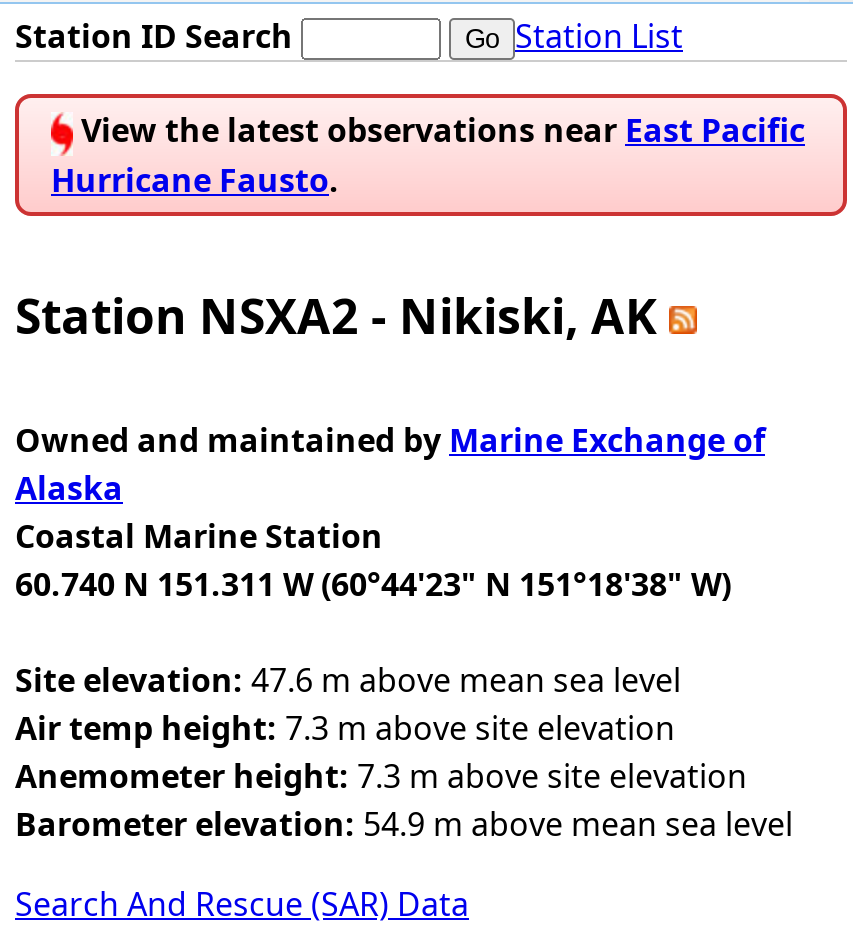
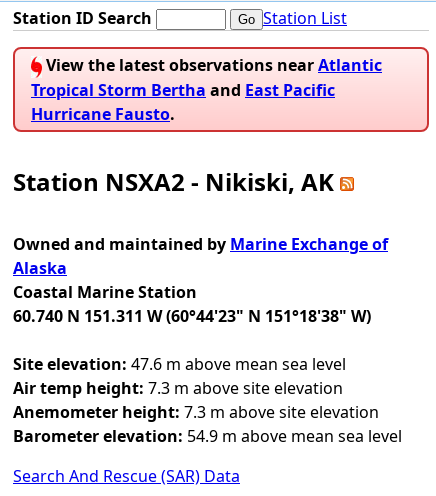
- View the latest observations near East Pacific
+ View the latest observations near Atlantic
+ Tropical Storm Bertha and East Pacific
